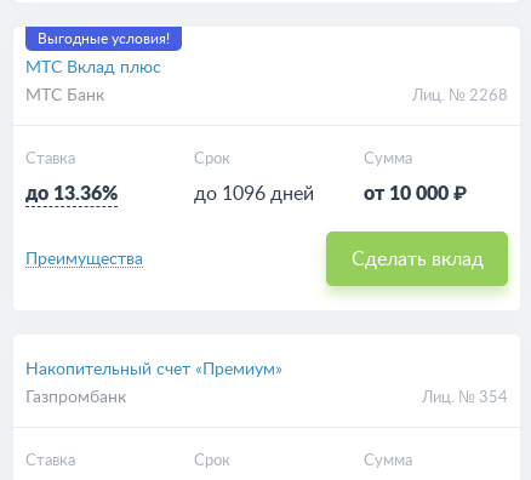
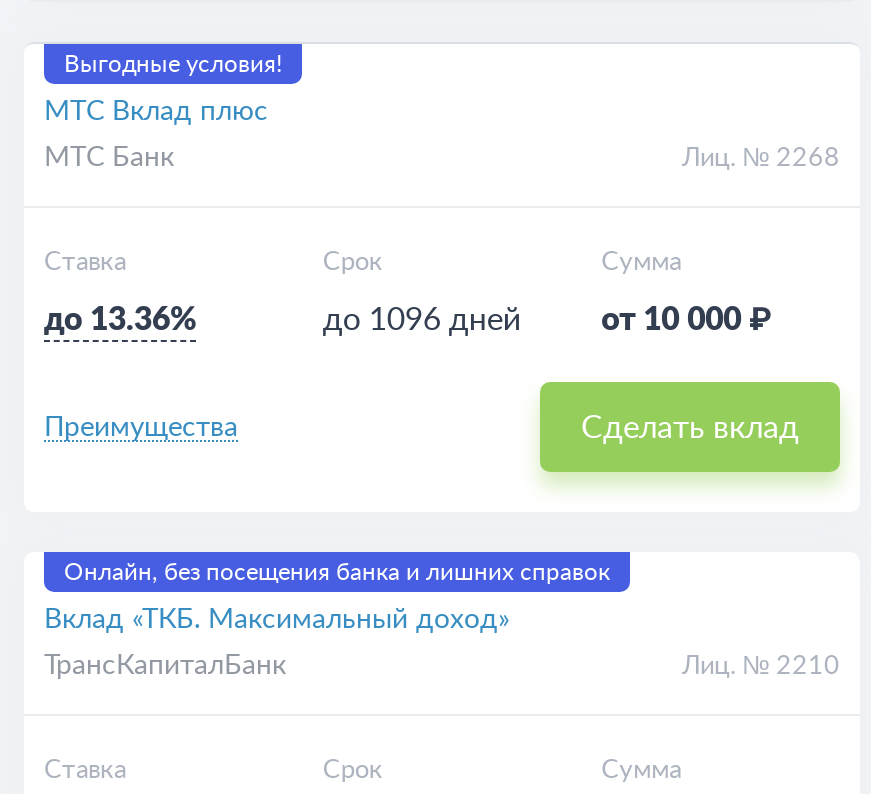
- Накопительный счет «Премиум»
- Газпромбанк
- Лиц. № 354
+ Онлайн, без посещения банка и лишних справок
+ Вклад «ТКБ. Максимальный доход»
+ ТрансКапиталБанк
+ Лиц. № 2210
